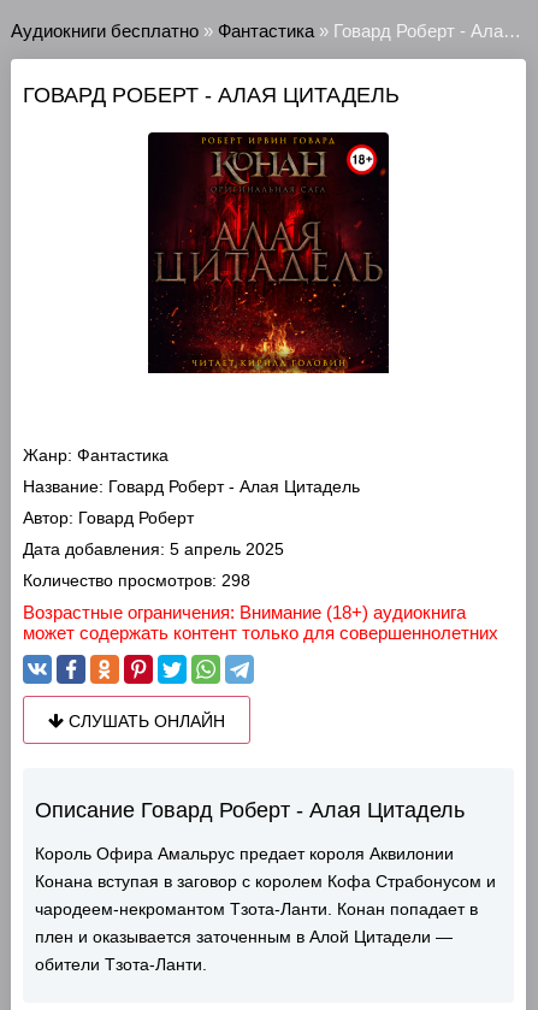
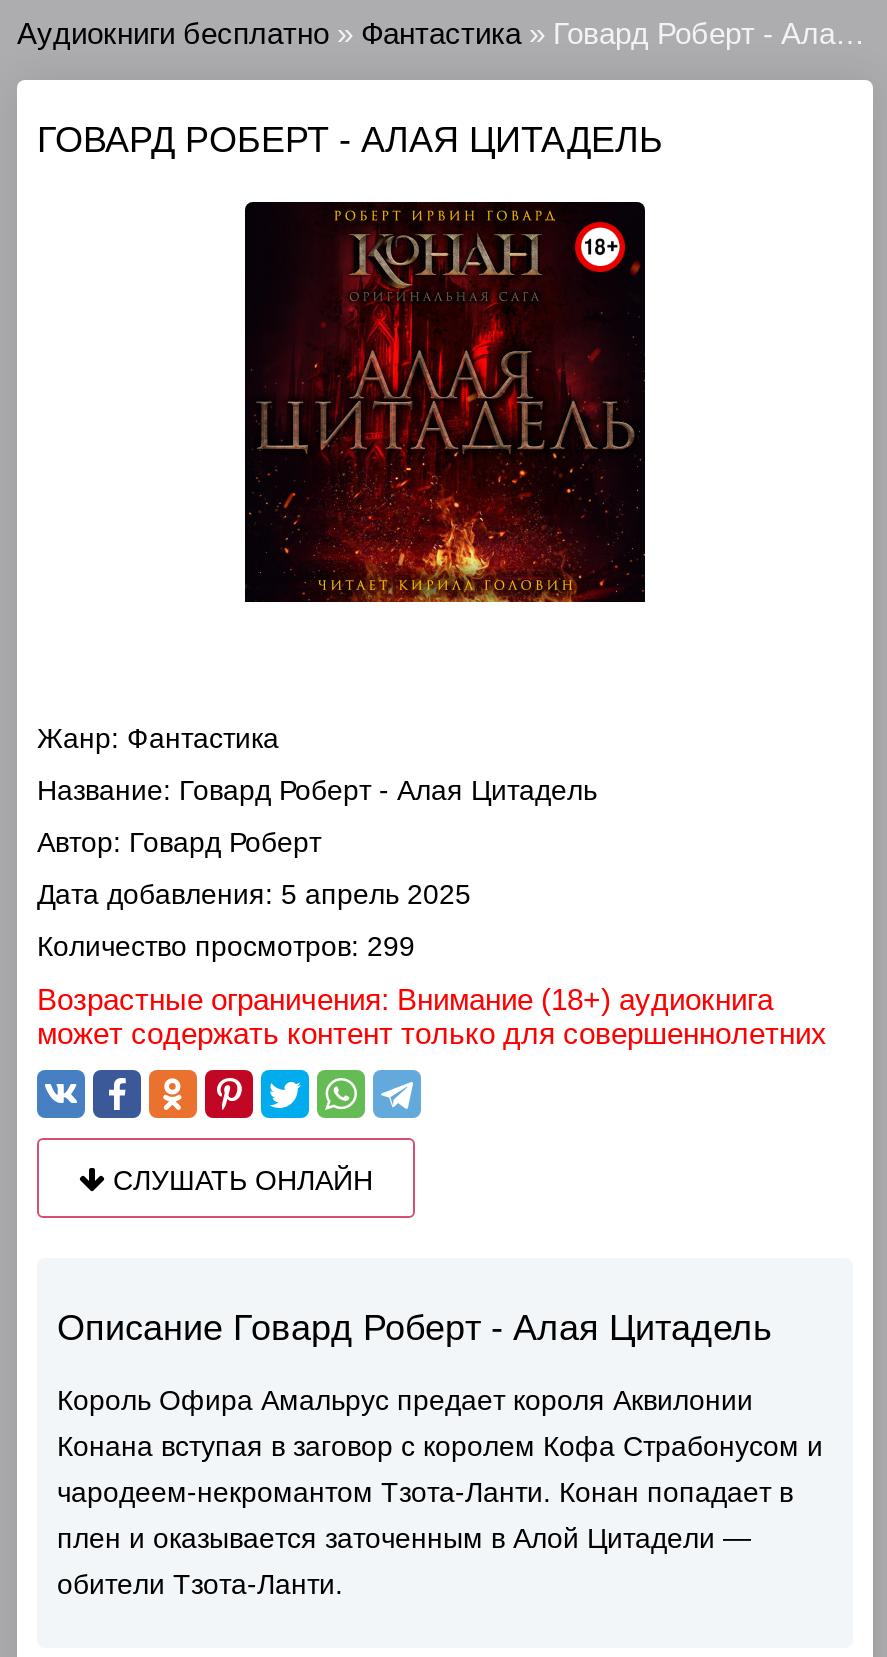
- Количество просмотров: 298
+ Количество просмотров: 299
